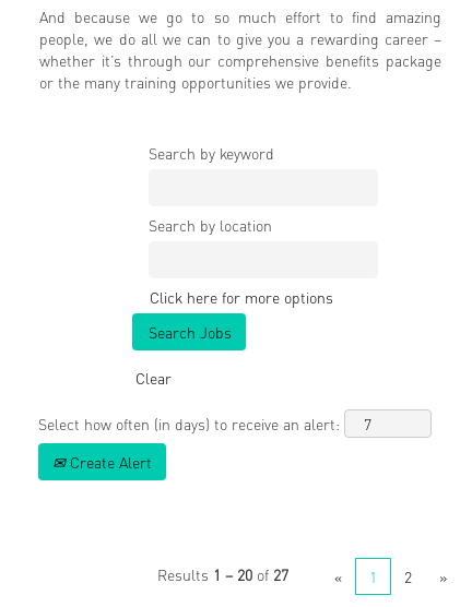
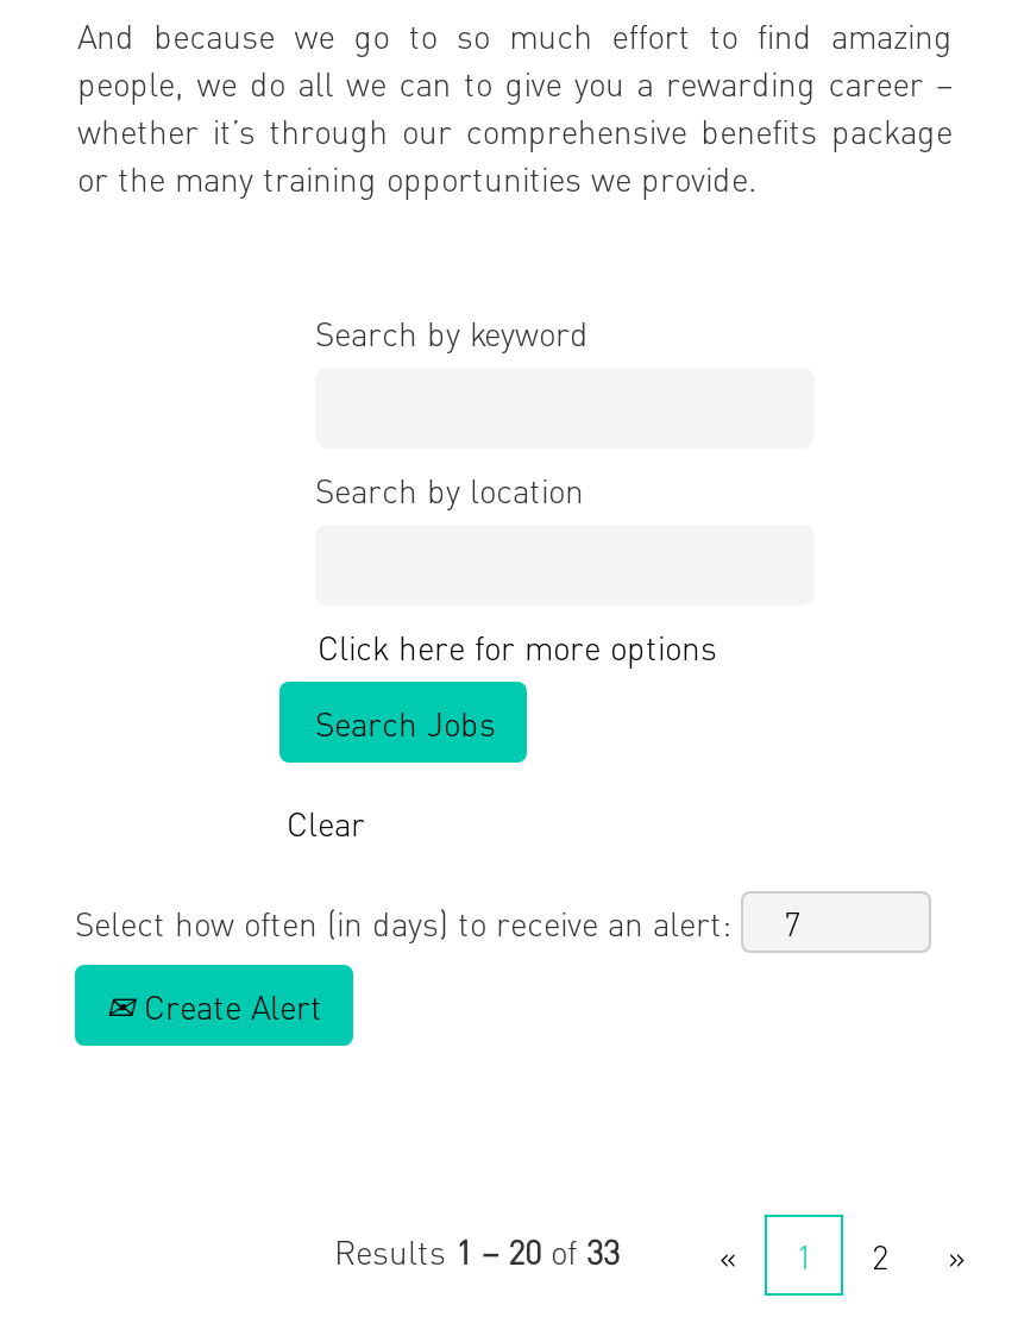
- Results 1 – 20 of 27
+ Results 1 – 20 of 33
